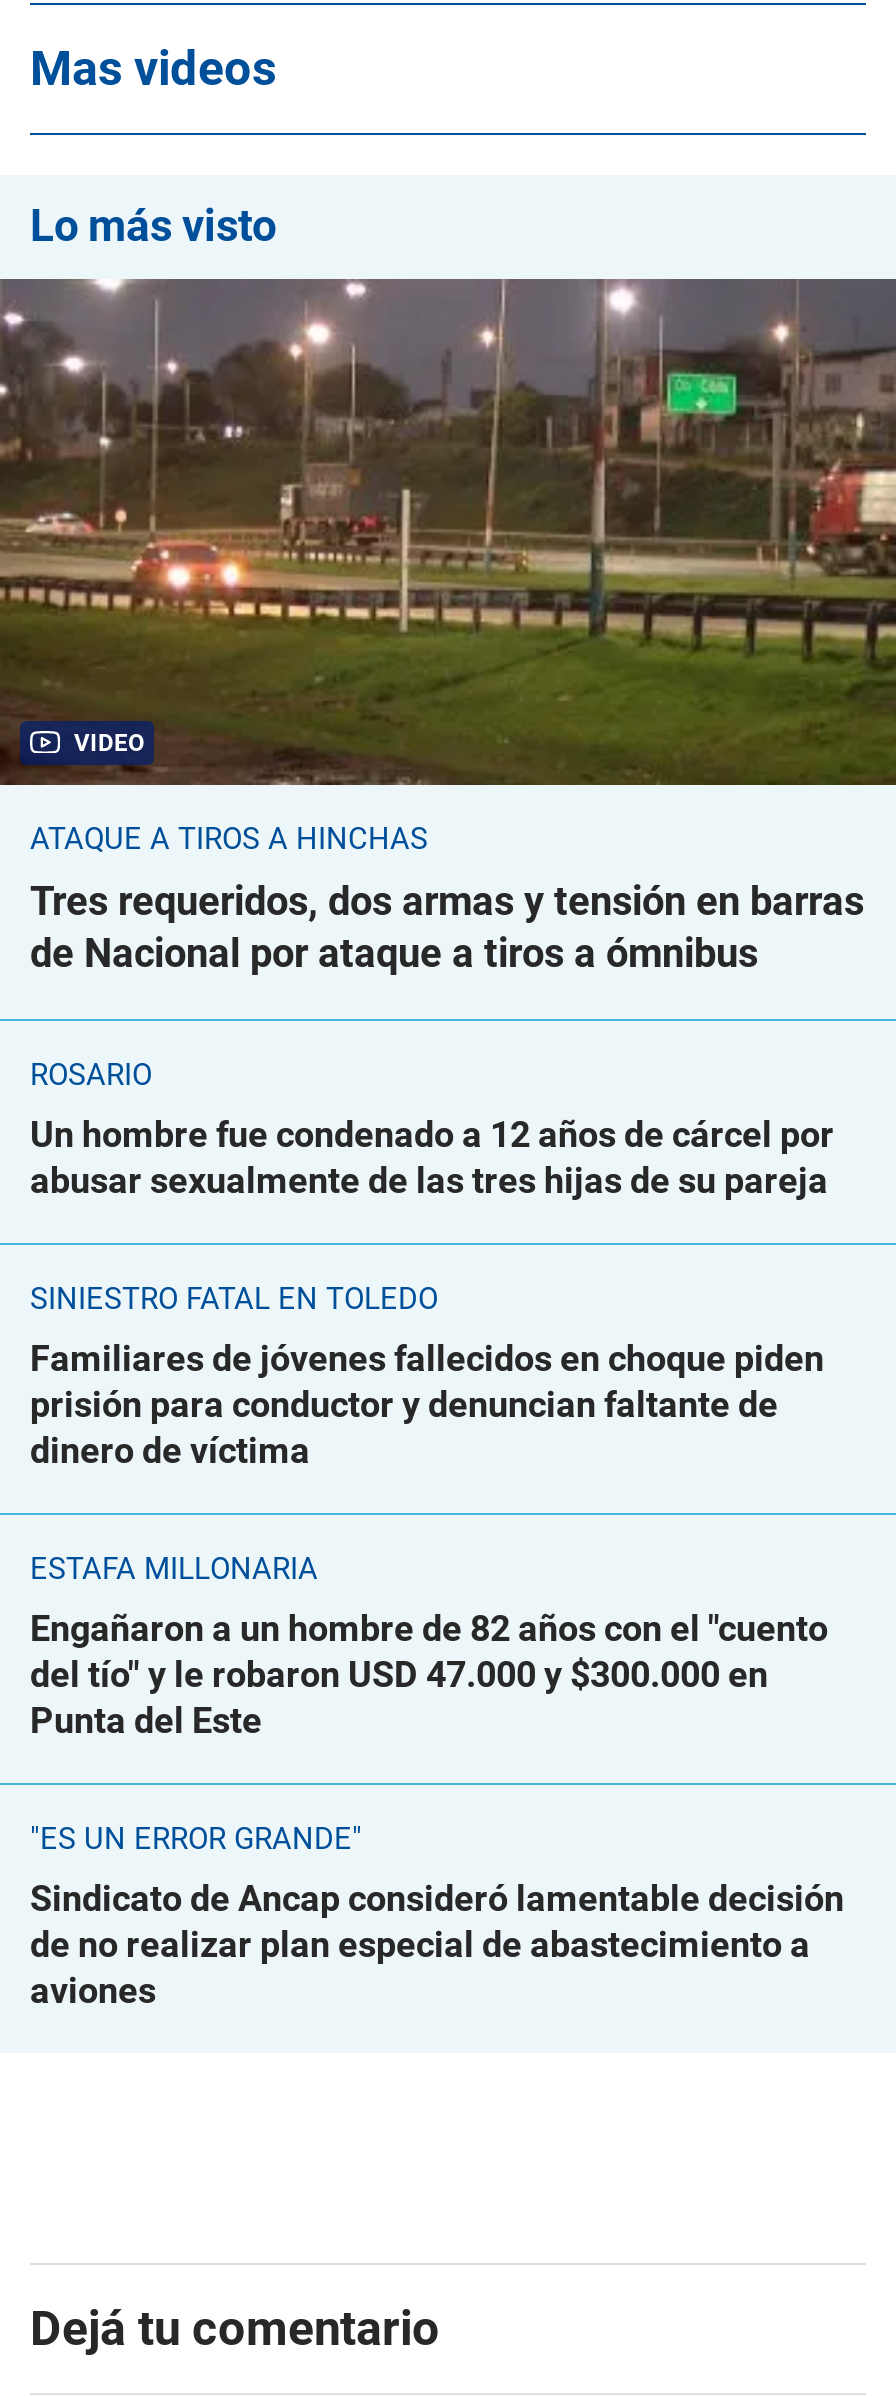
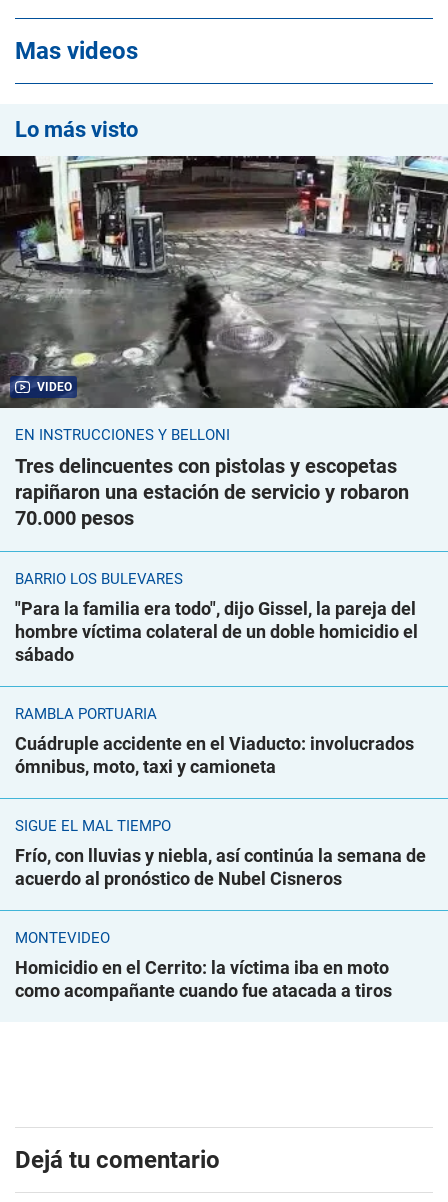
- [image]
- ATAQUE A TIROS A HINCHAS
- Tres requeridos, dos armas y tensión en barras
- de Nacional por ataque a tiros a ómnibus
+ [image]
+ EN INSTRUCCIONES Y BELLONI
+ Tres delincuentes con pistolas y escopetas
+ rapiñaron una estación de servicio y robaron
+ 70.000 pesos

- ROSARIO
+ BARRIO LOS BULEVARES

- Un hombre fue condenado a 12 años de cárcel por
- abusar sexualmente de las tres hijas de su pareja
+ "Para la familia era todo", dijo Gissel, la pareja del
+ hombre víctima colateral de un doble homicidio el
+ sábado

- SINIESTRO FATAL EN TOLEDO
+ RAMBLA PORTUARIA

- Familiares de jóvenes fallecidos en choque piden
- prisión para conductor y denuncian faltante de
- dinero de víctima
+ Cuádruple accidente en el Viaducto: involucrados
+ ómnibus, moto, taxi y camioneta

- ESTAFA MILLONARIA
+ SIGUE EL MAL TIEMPO

- Engañaron a un hombre de 82 años con el "cuento
- del tío" y le robaron USD 47.000 y $300.000 en
- Punta del Este
+ Frío, con lluvias y niebla, así continúa la semana de
+ acuerdo al pronóstico de Nubel Cisneros

- "ES UN ERROR GRANDE"
+ MONTEVIDEO

- Sindicato de Ancap consideró lamentable decisión
- de no realizar plan especial de abastecimiento a
- aviones
+ Homicidio en el Cerrito: la víctima iba en moto
+ como acompañante cuando fue atacada a tiros
